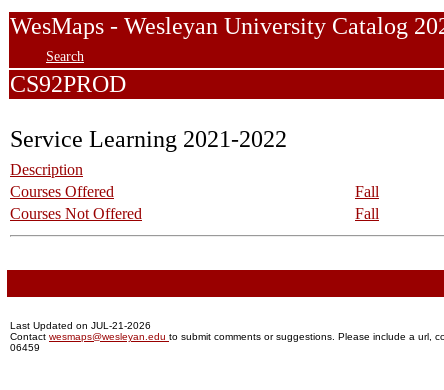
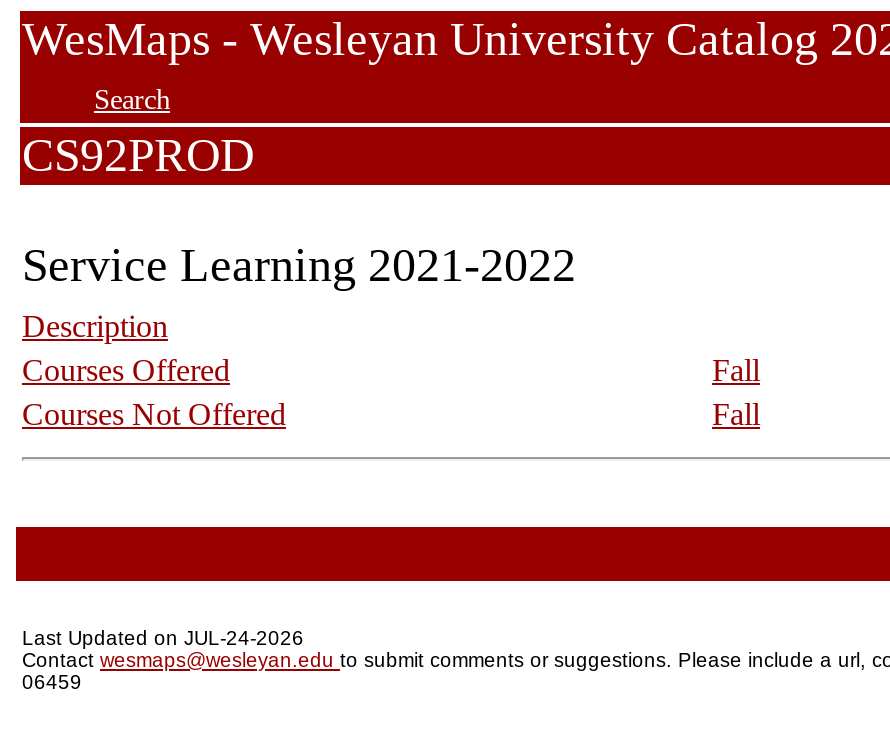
- Last Updated on JUL-21-2026
+ Last Updated on JUL-24-2026
